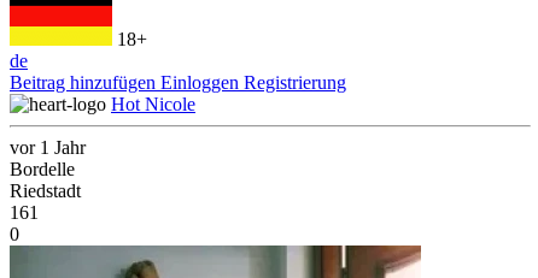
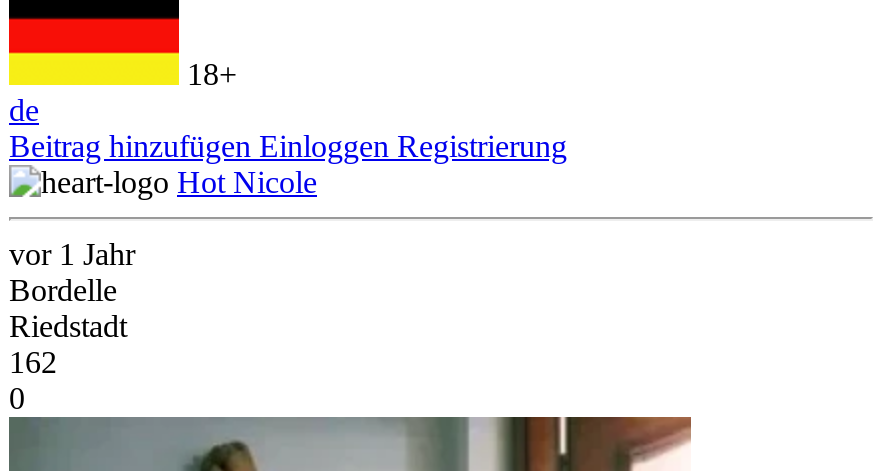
- 161
+ 162
